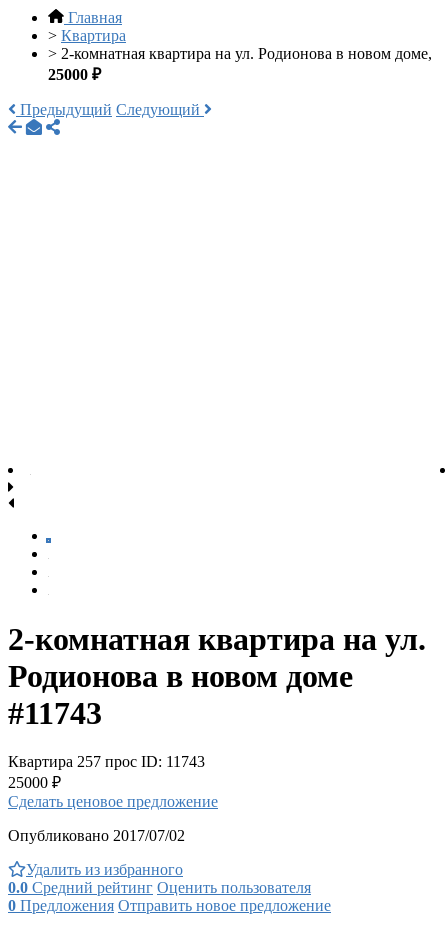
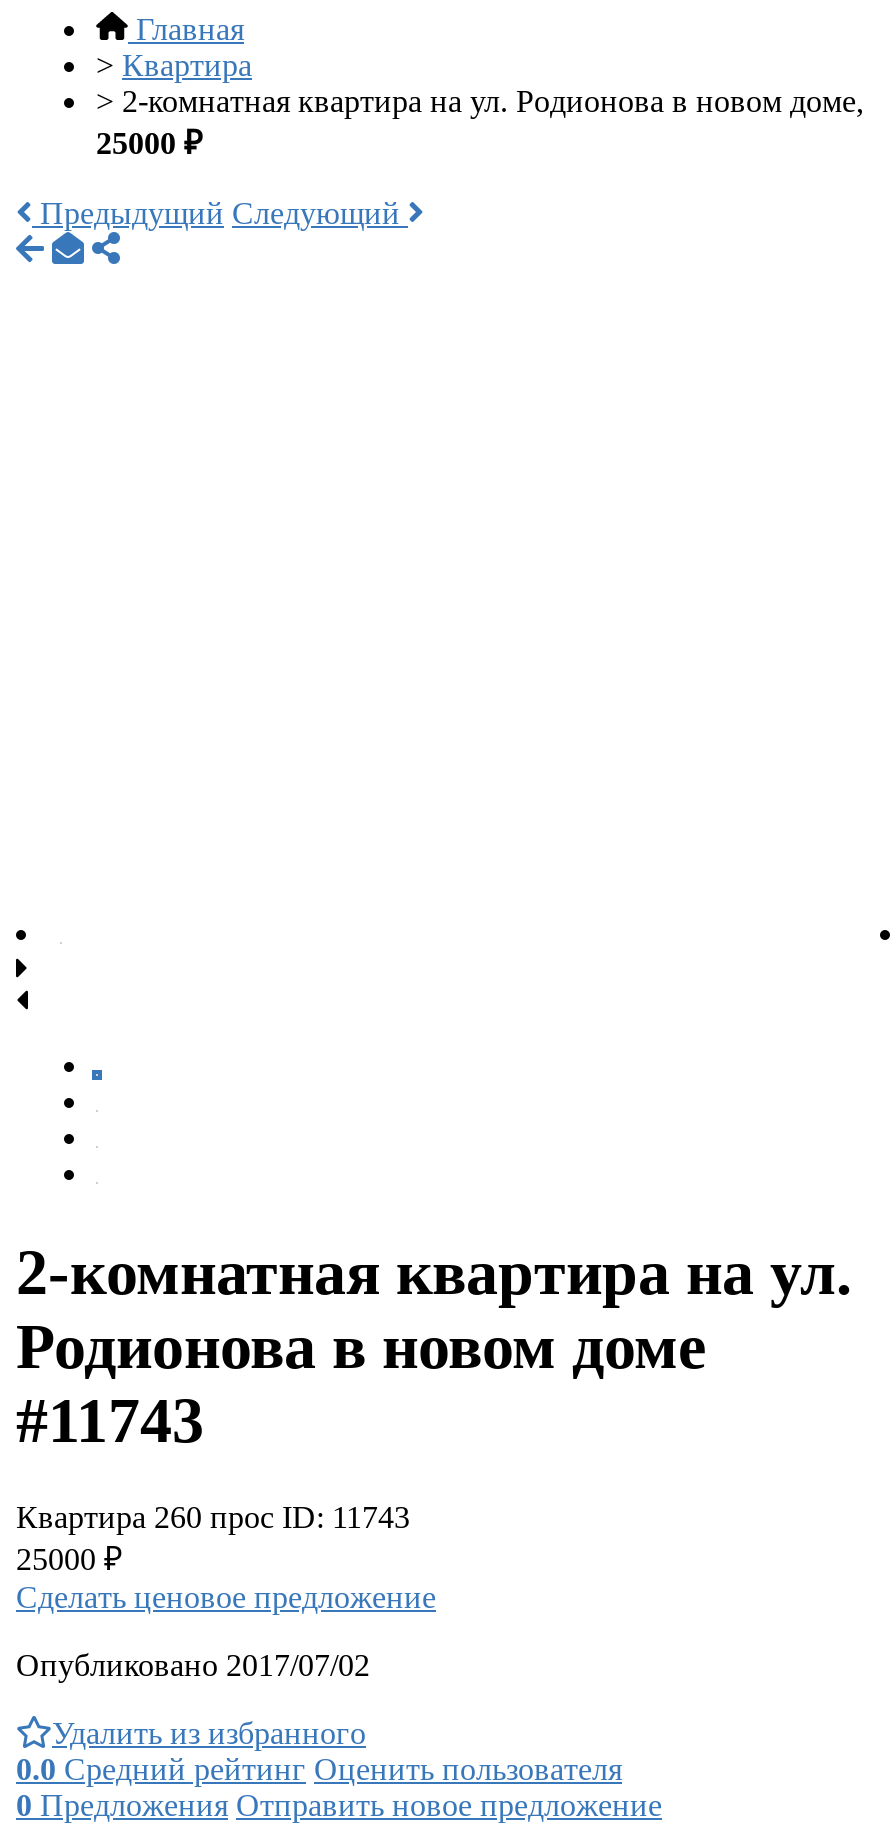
- Квартира 257 прос ID: 11743
+ Квартира 260 прос ID: 11743
